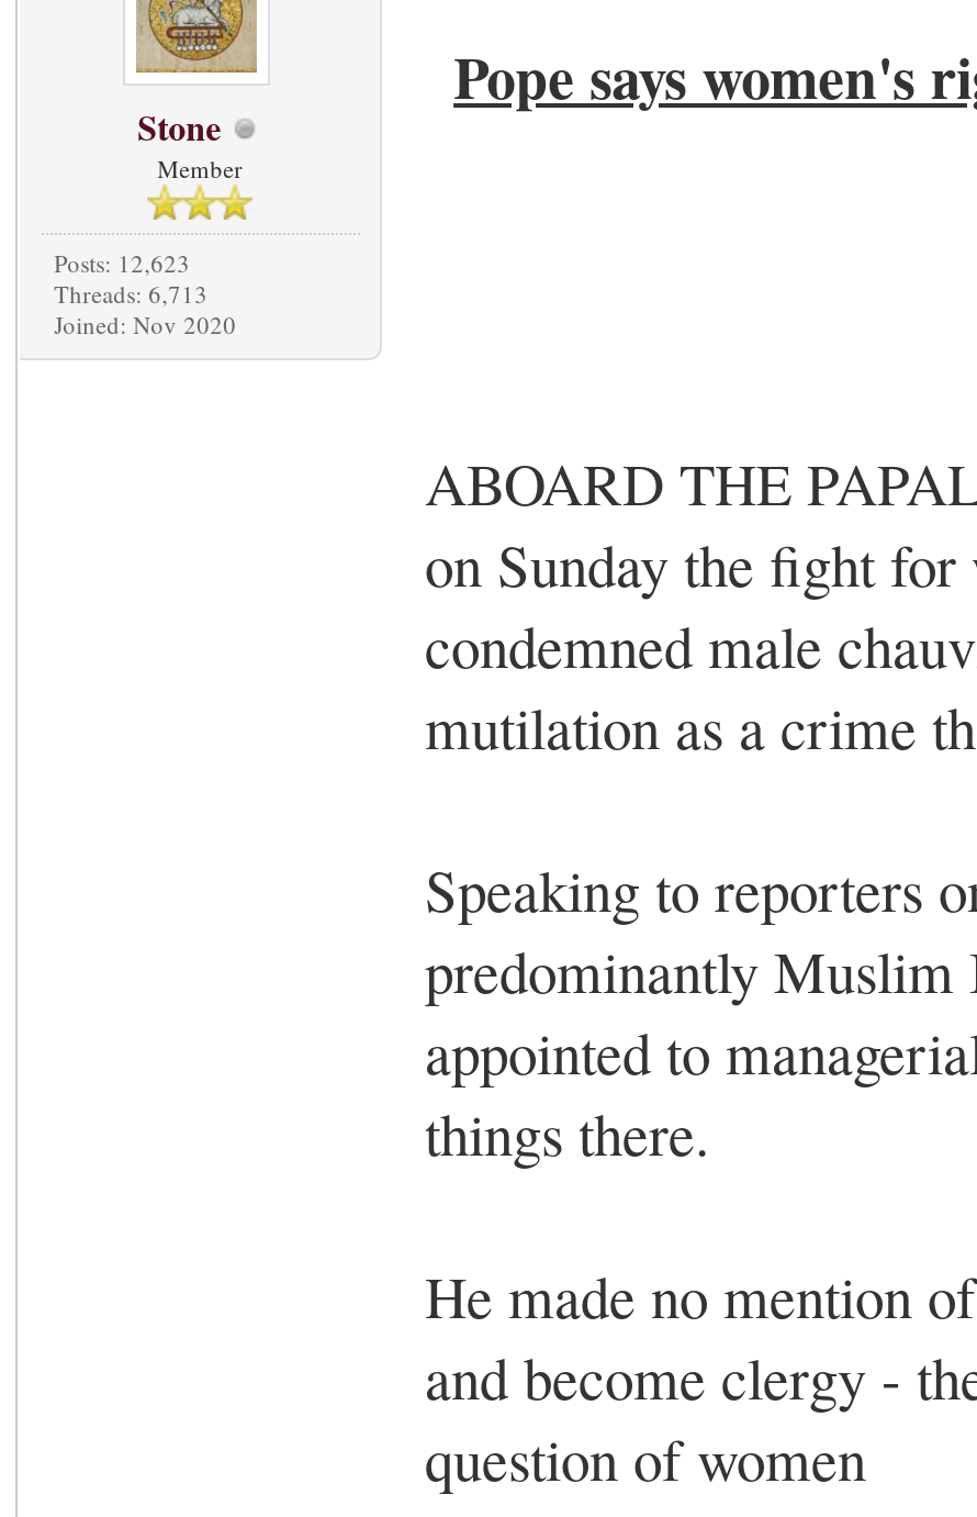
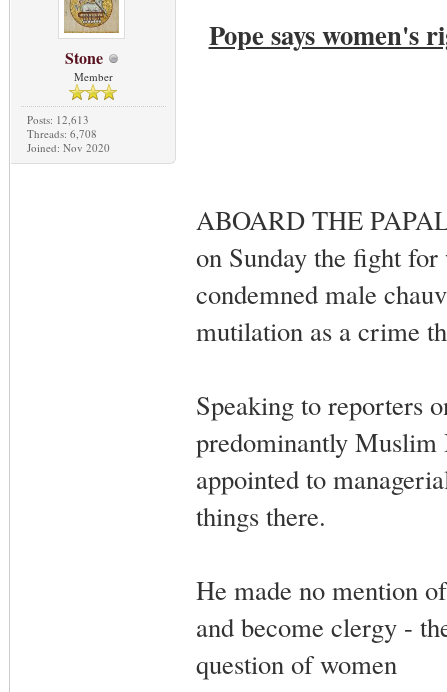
- Posts: 12,623
+ Posts: 12,613

- Threads: 6,713
+ Threads: 6,708
